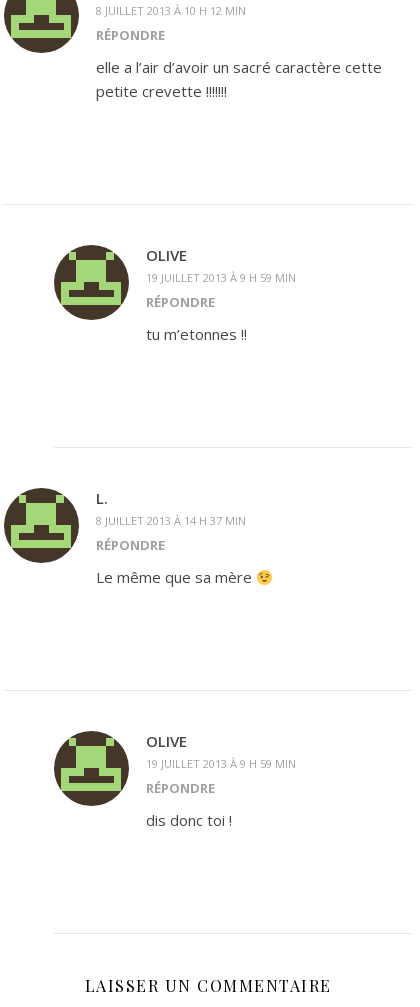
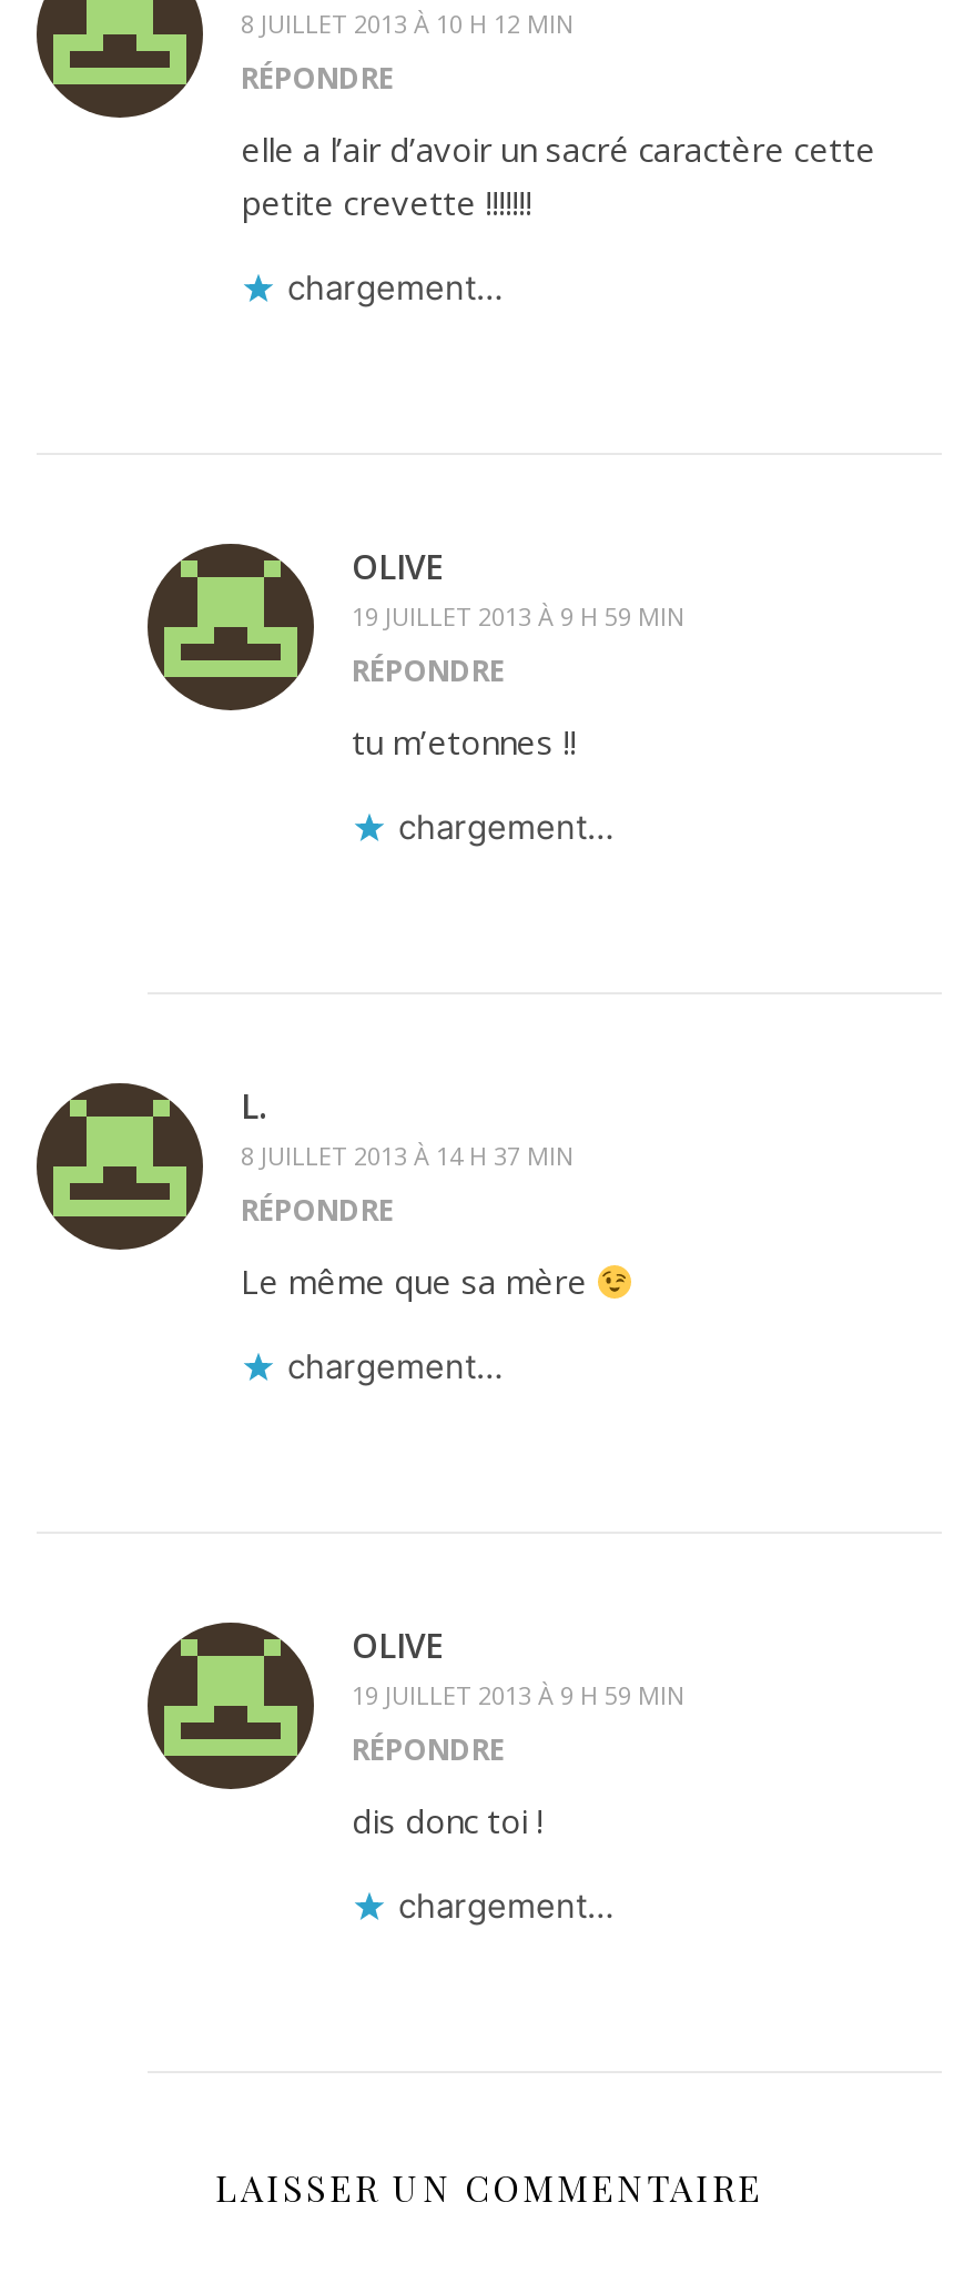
+ chargement…

+ chargement…

+ chargement…

+ chargement…
